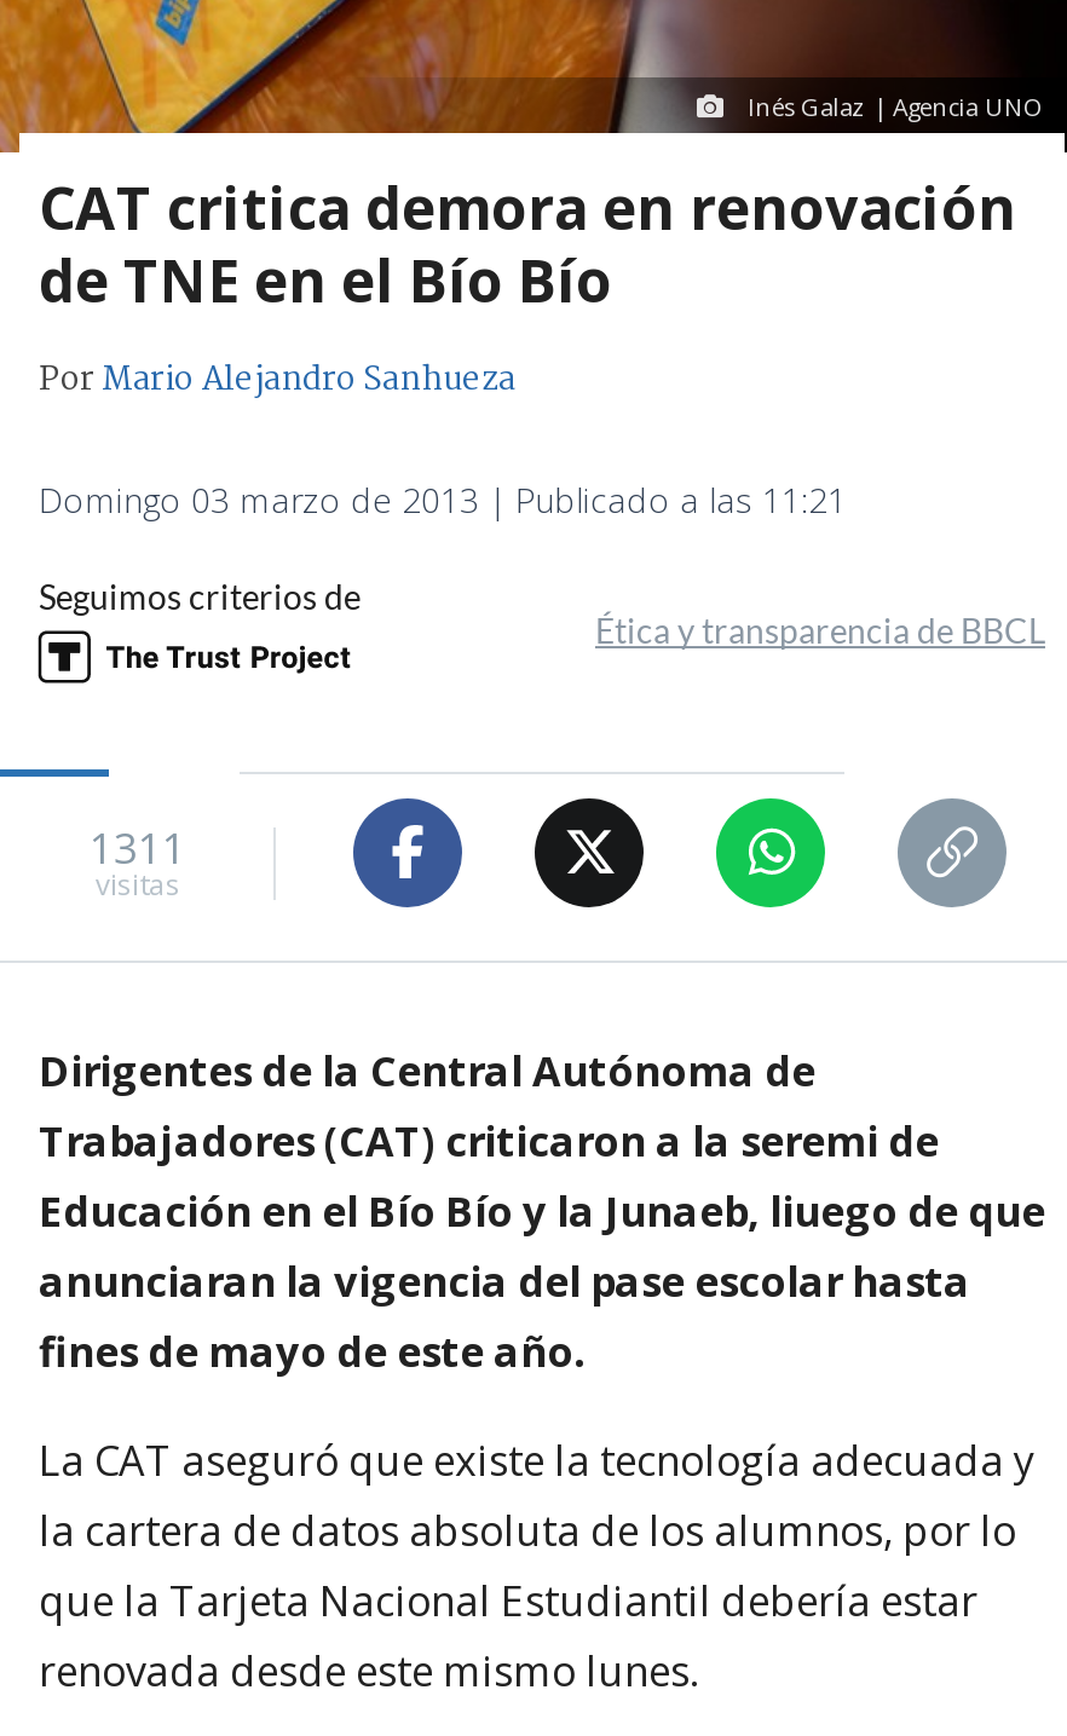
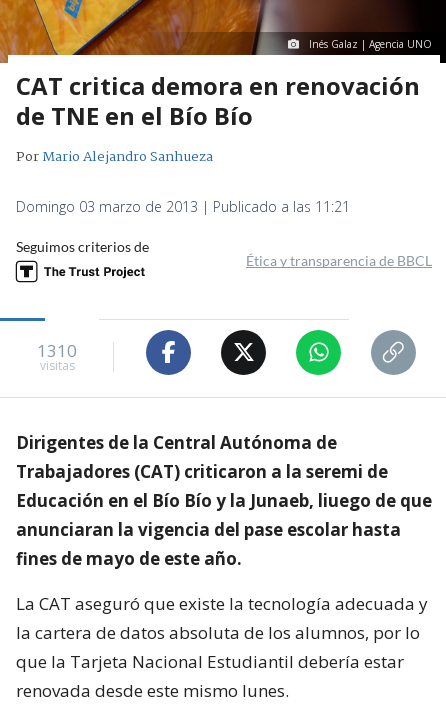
- 1311
+ 1310
